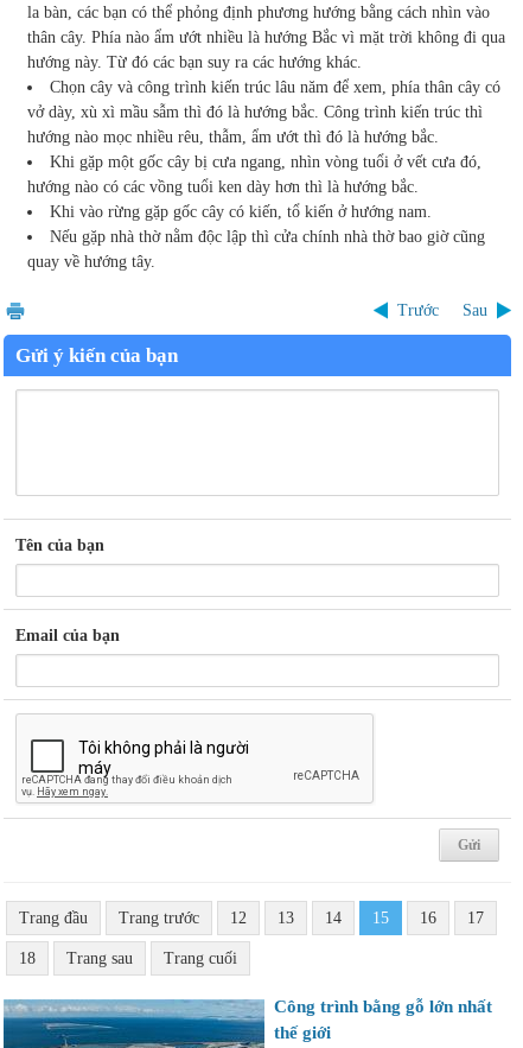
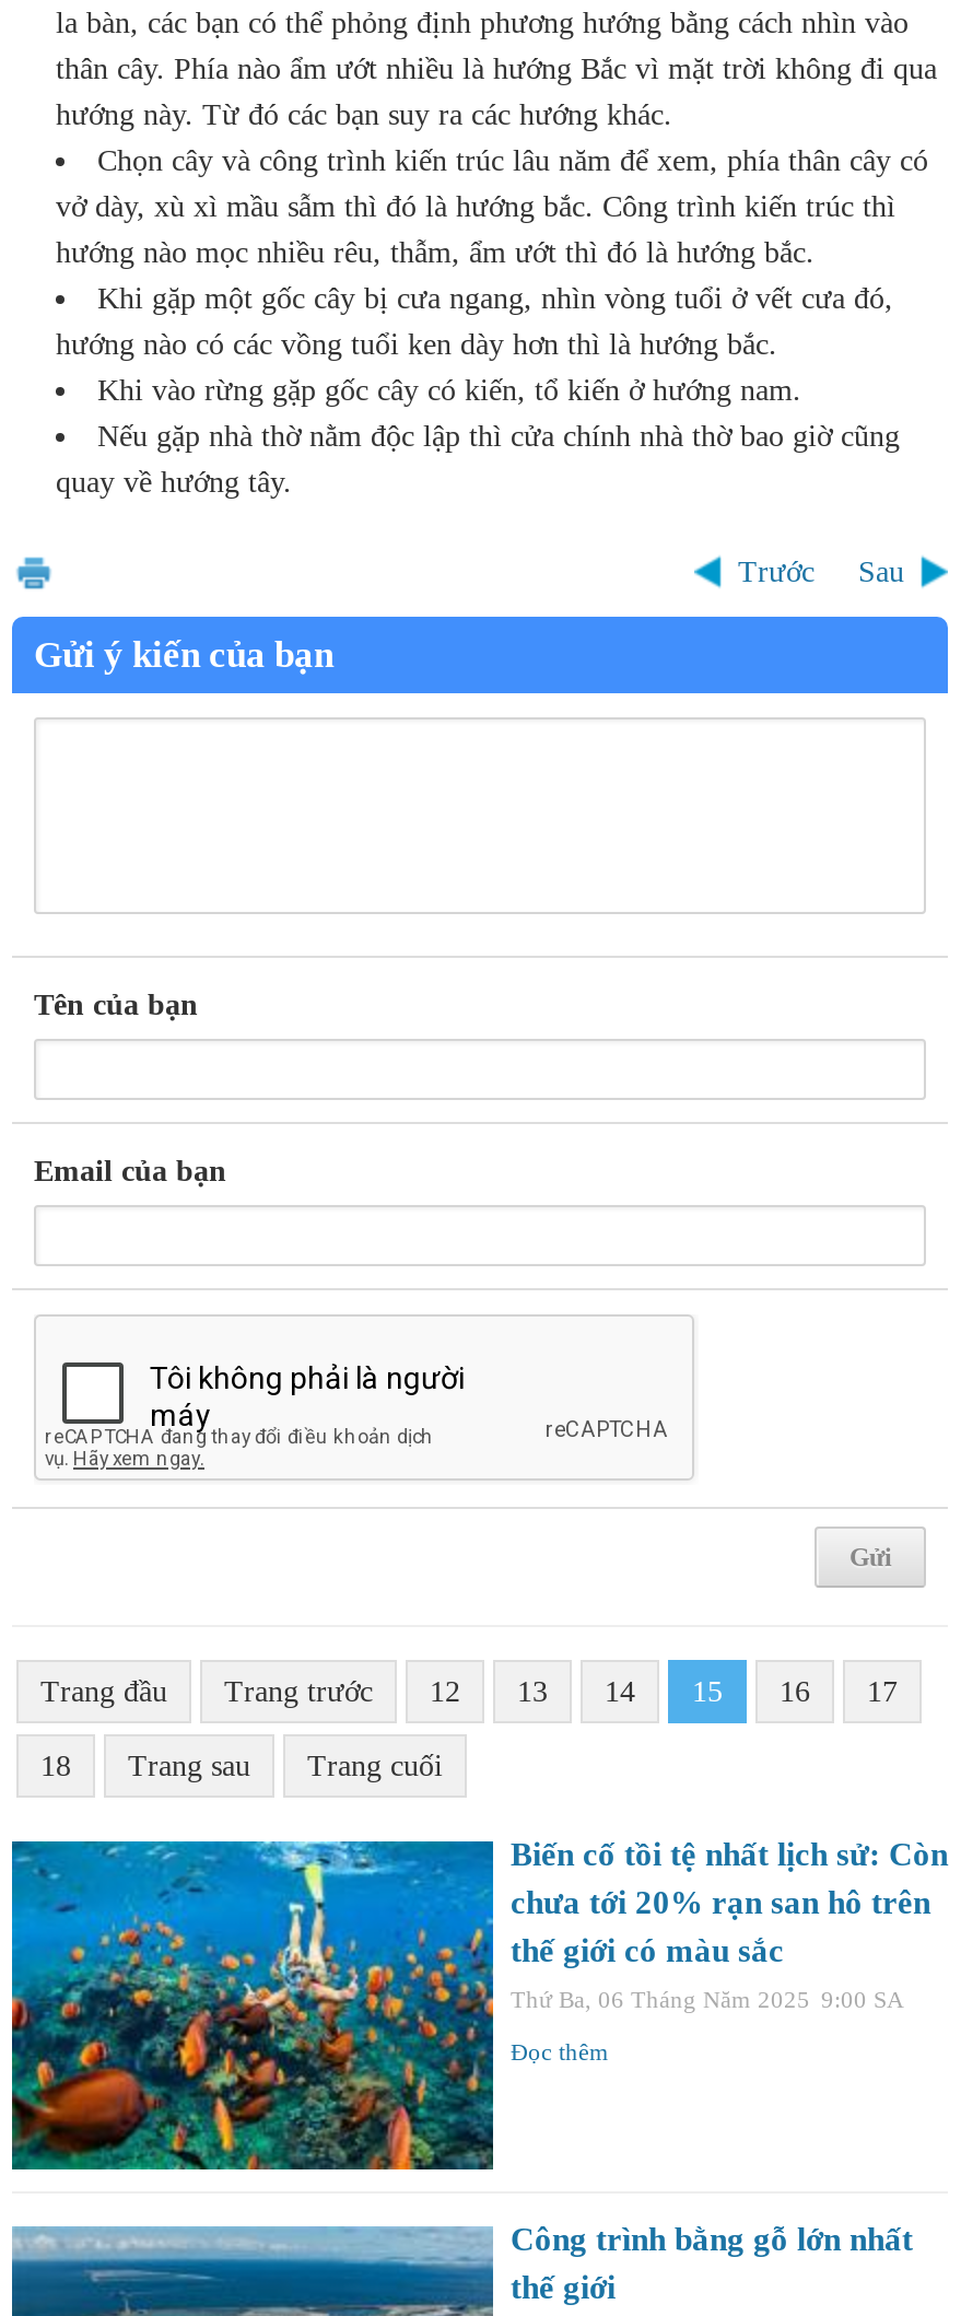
+ [image]
+ Biến cố tồi tệ nhất lịch sử: Còn
+ chưa tới 20% rạn san hô trên
+ thế giới có màu sắc
+ Thứ Ba, 06 Tháng Năm 2025 9:00 SA
+ Đọc thêm
